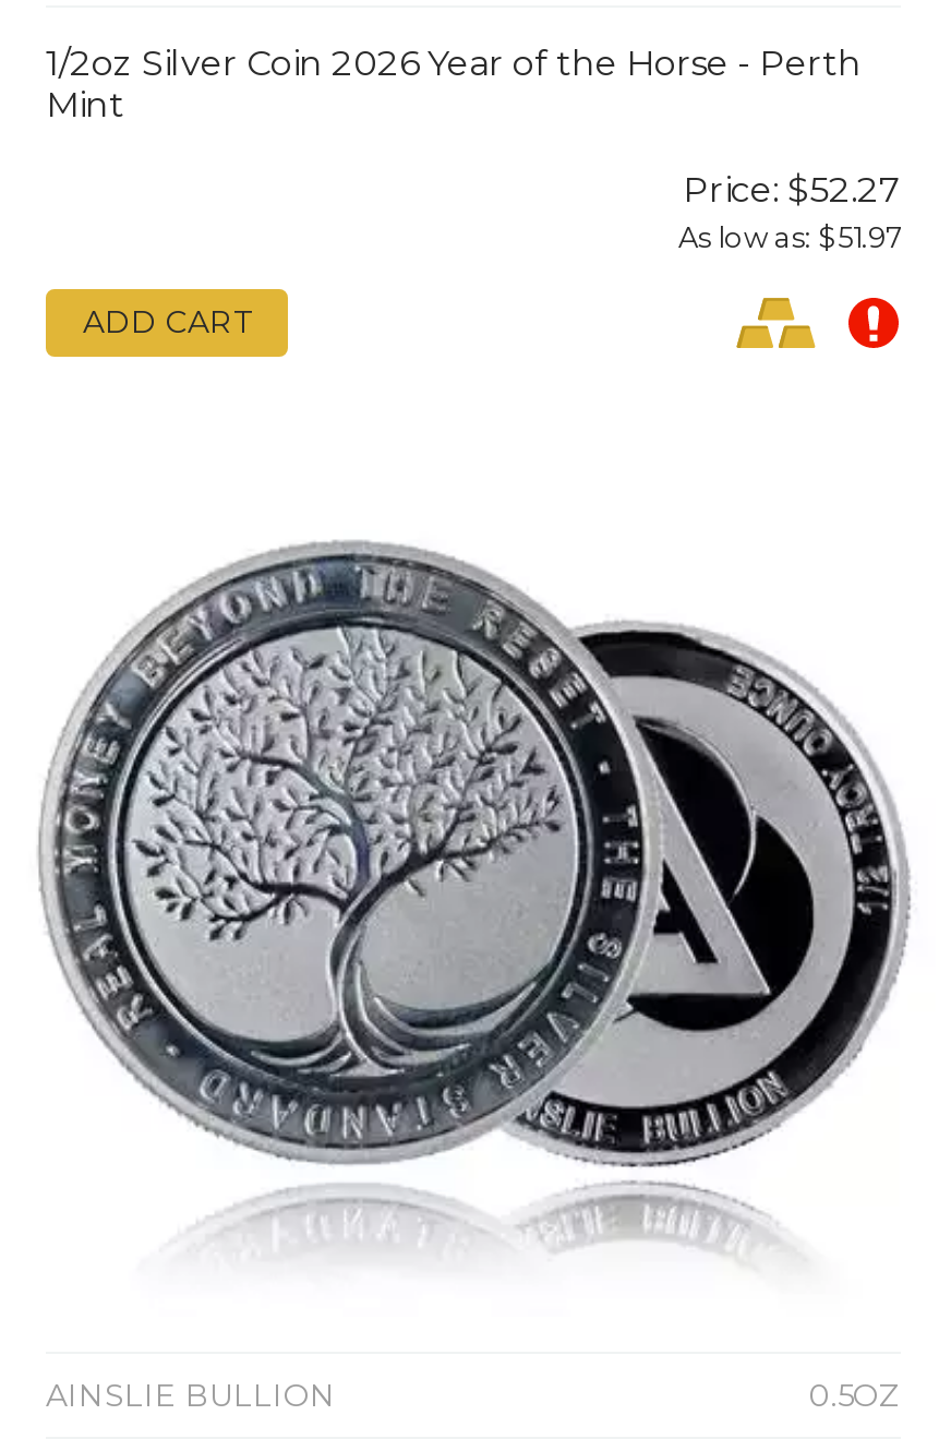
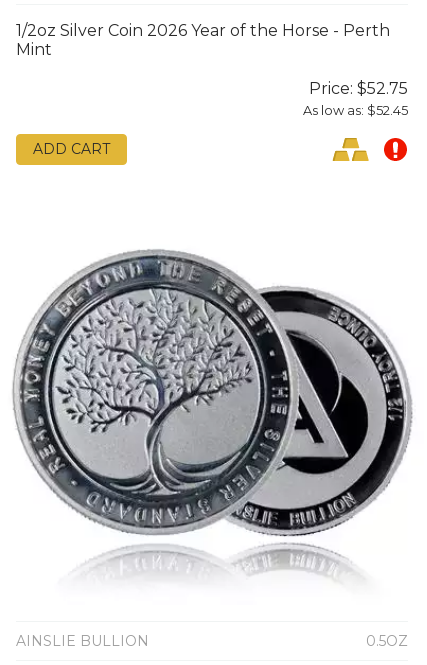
- Price: $52.27
+ Price: $52.75

- As low as: $51.97
+ As low as: $52.45
